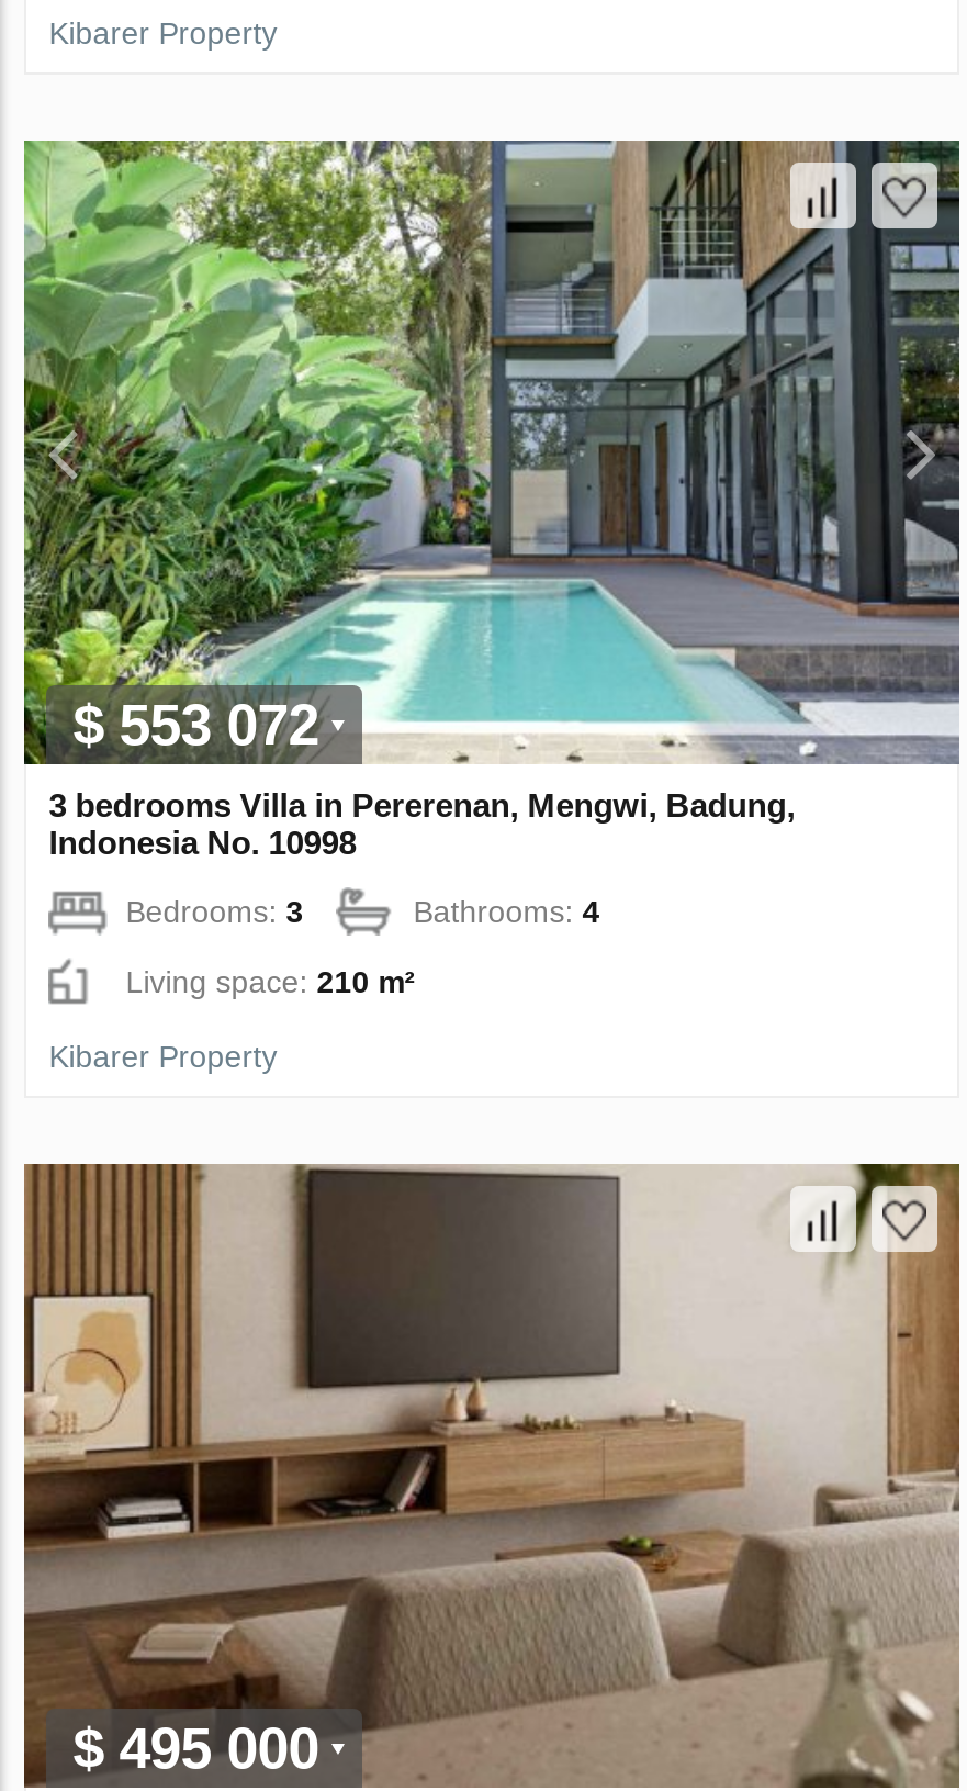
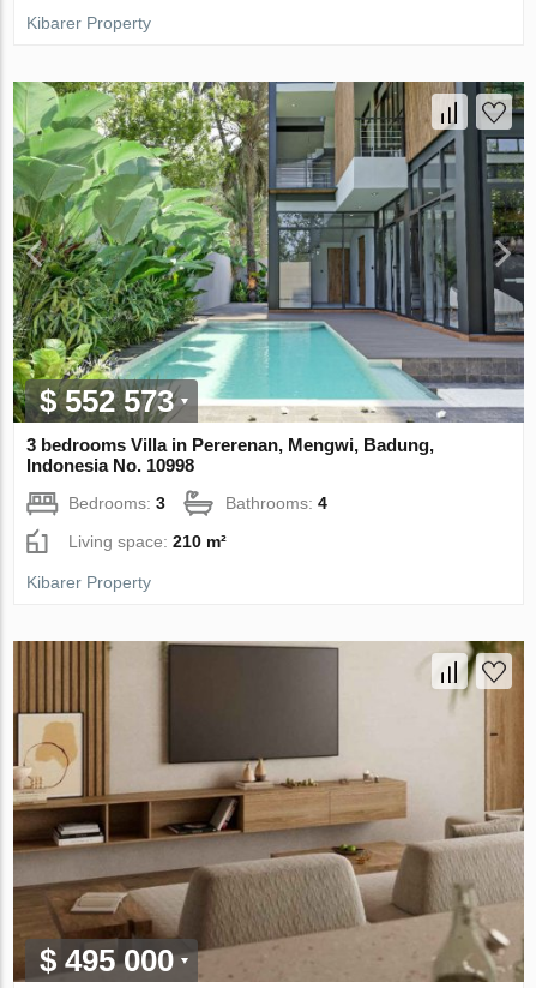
- $ 553 072
+ $ 552 573
